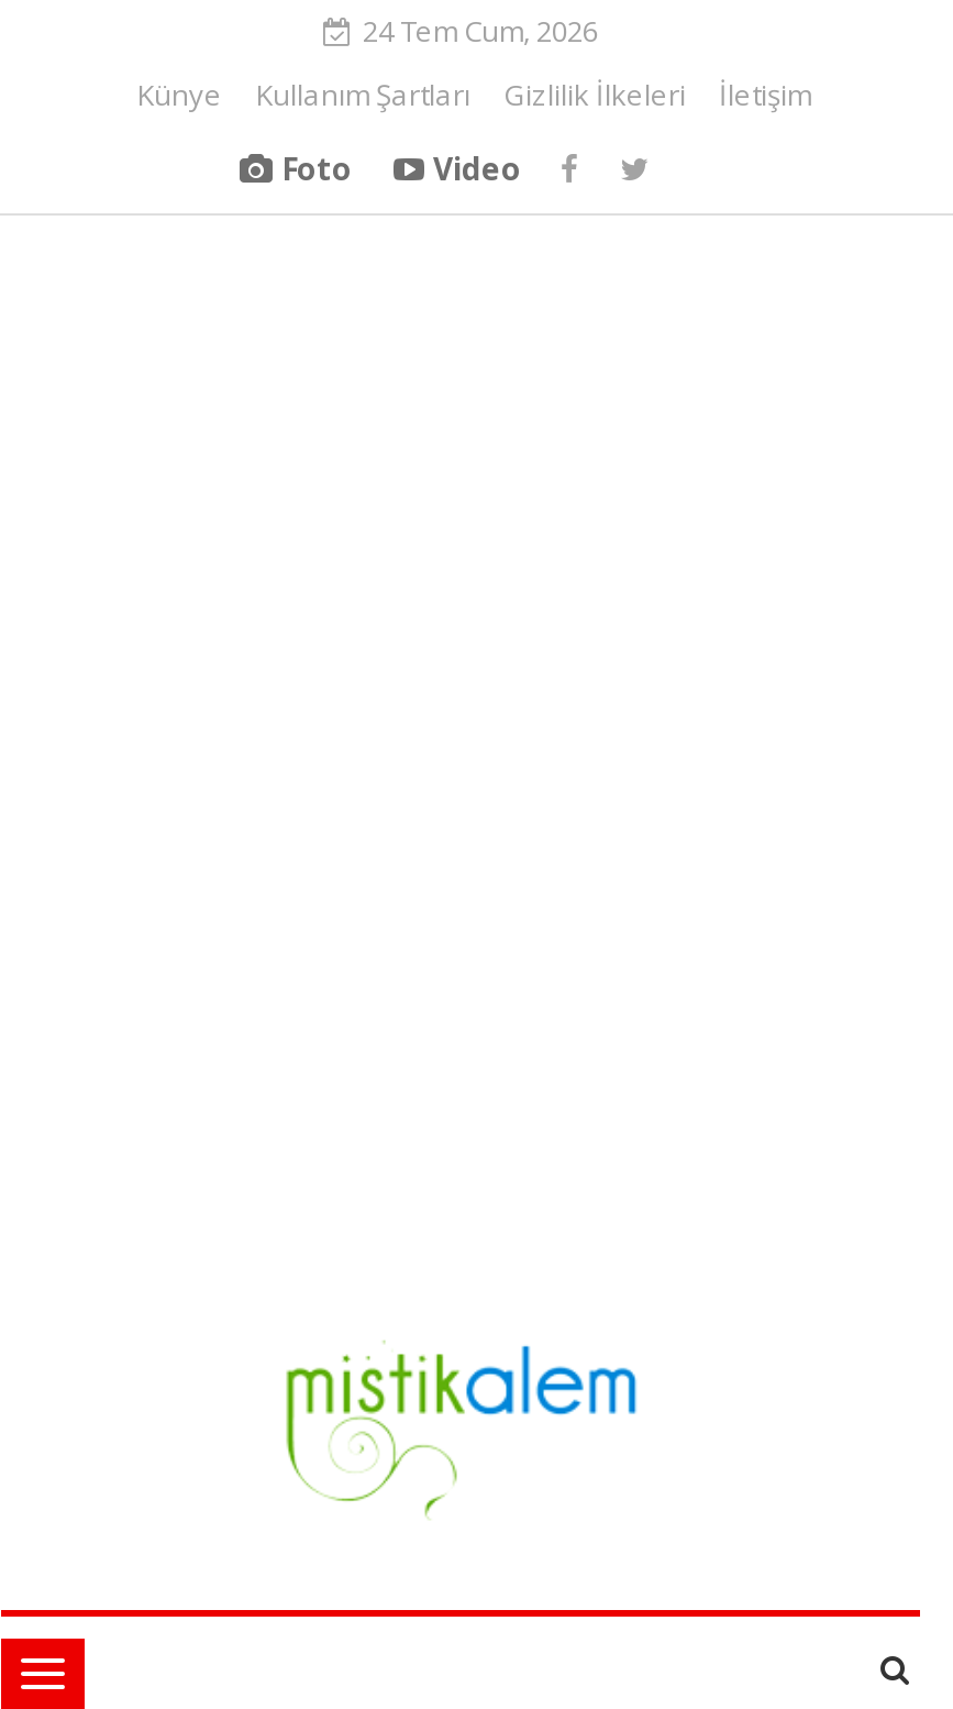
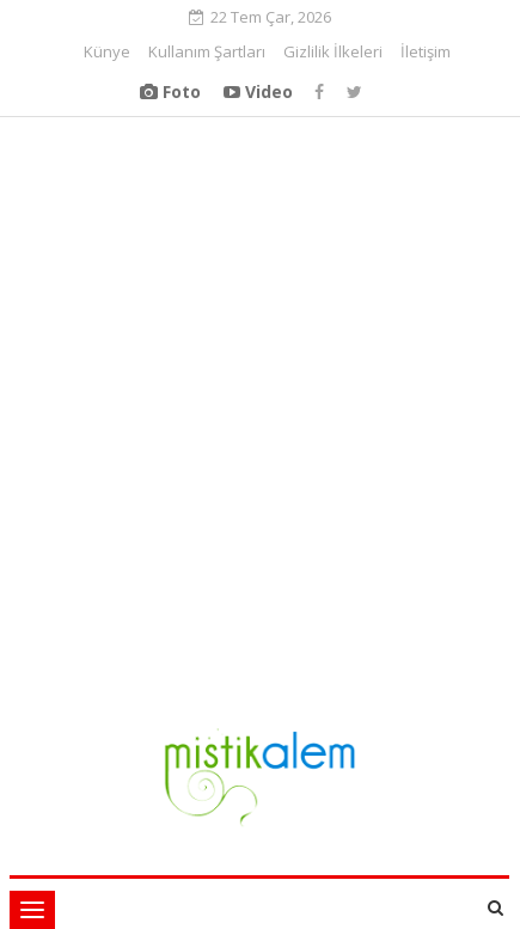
- 24 Tem Cum, 2026
+ 22 Tem Çar, 2026
